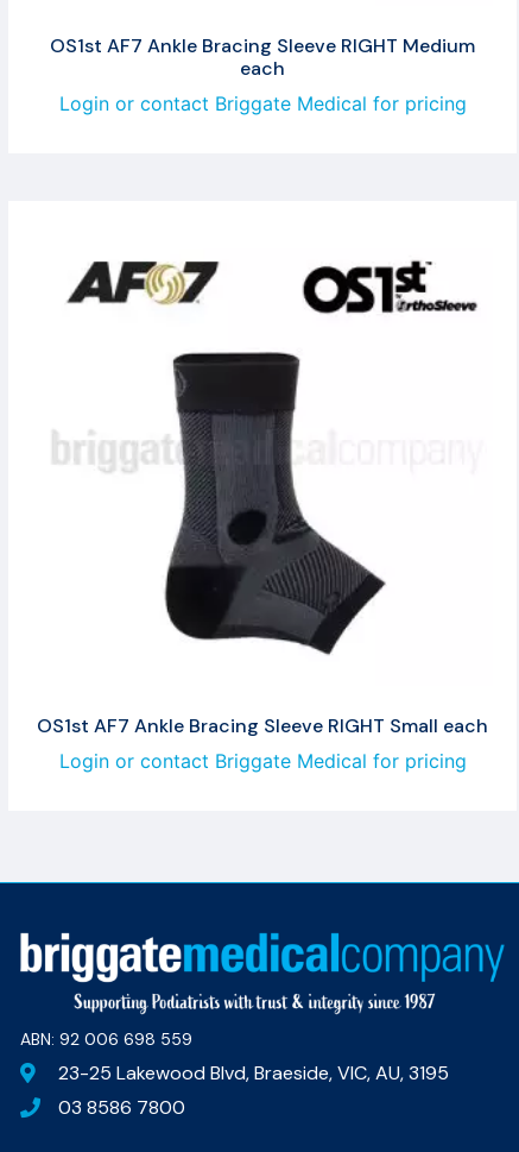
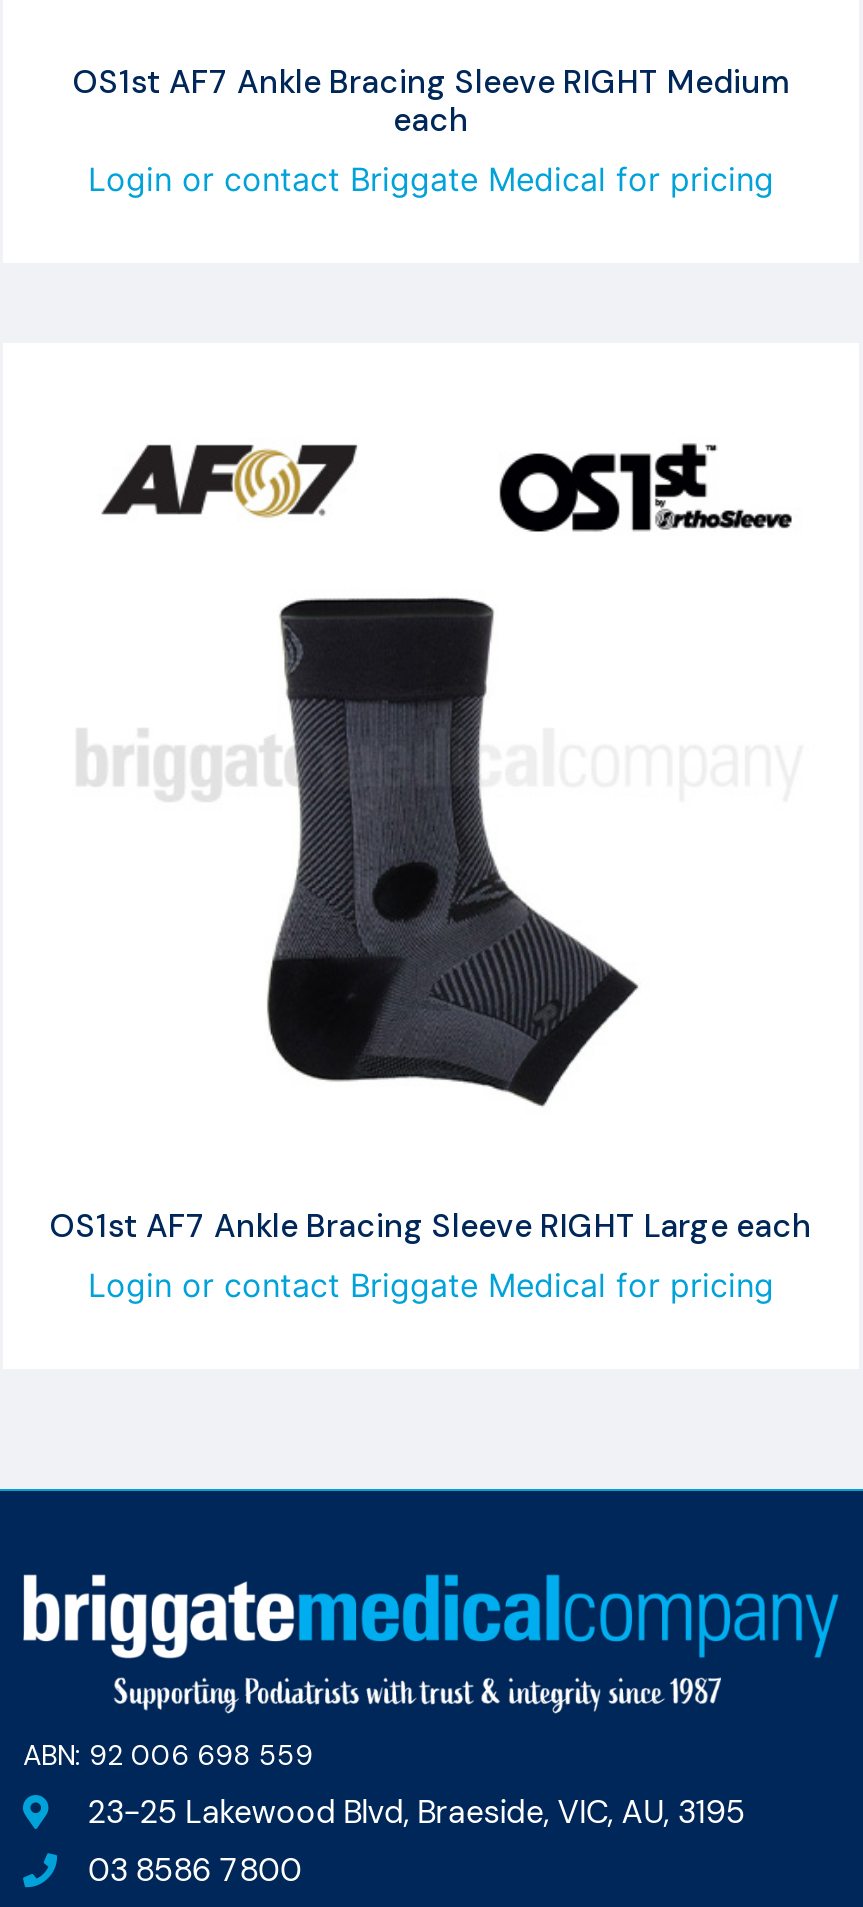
- OS1st AF7 Ankle Bracing Sleeve RIGHT Small each
+ OS1st AF7 Ankle Bracing Sleeve RIGHT Large each
